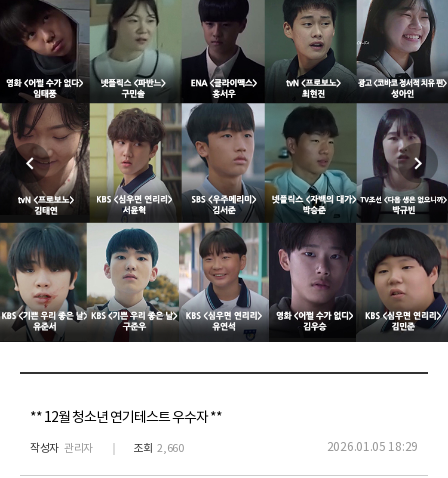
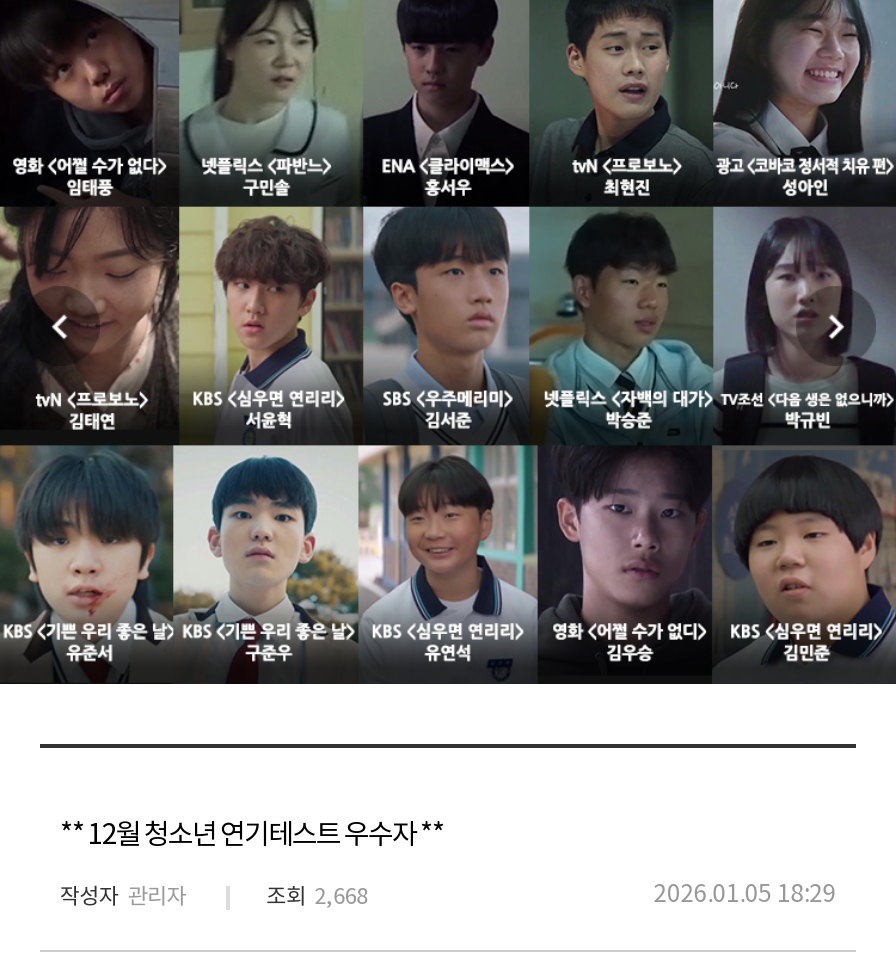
- 조회 2,660
+ 조회 2,668
